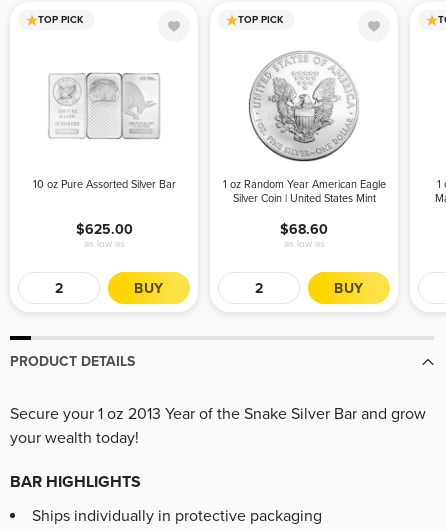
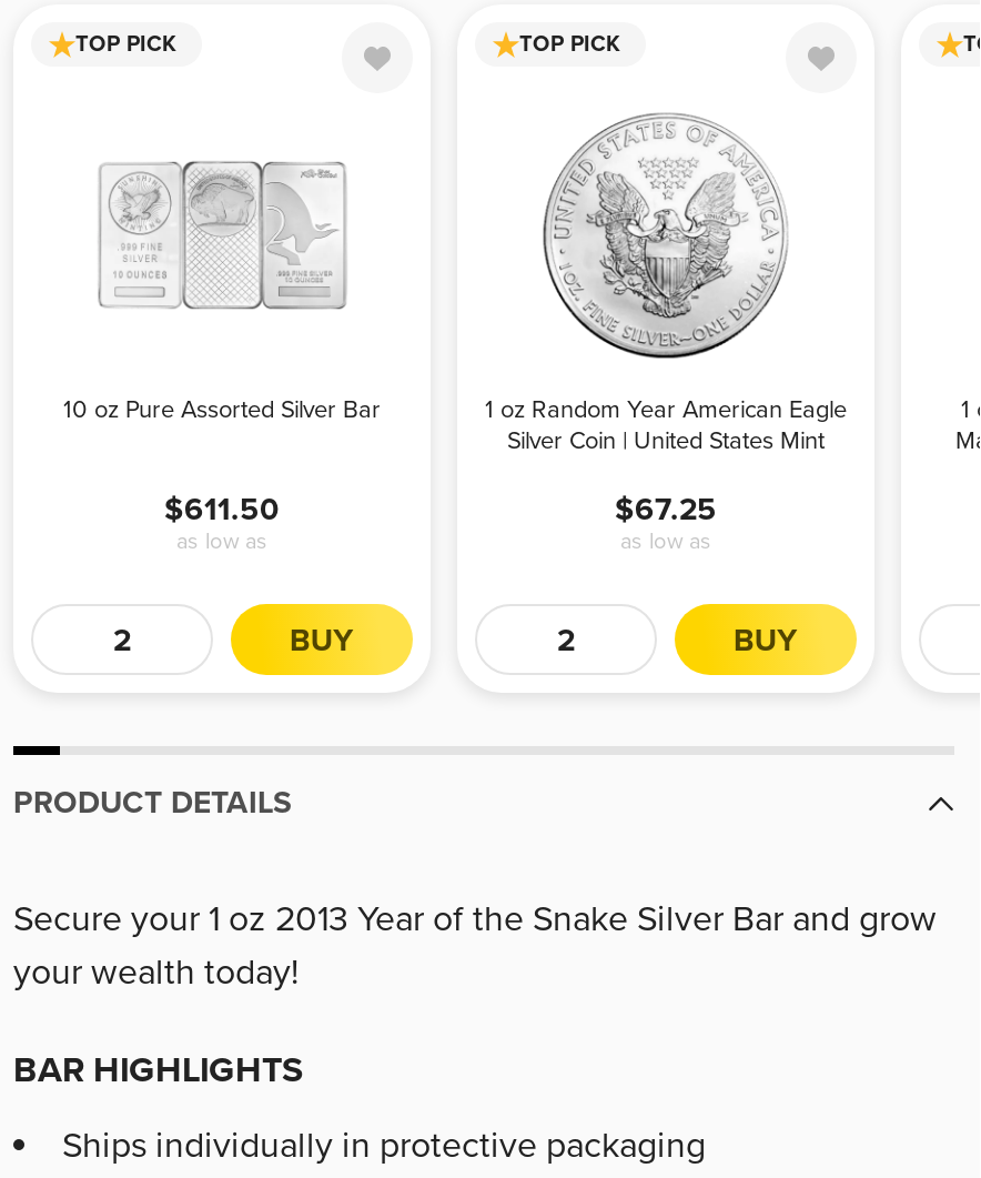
- $625.00
+ $611.50

- $68.60
+ $67.25
